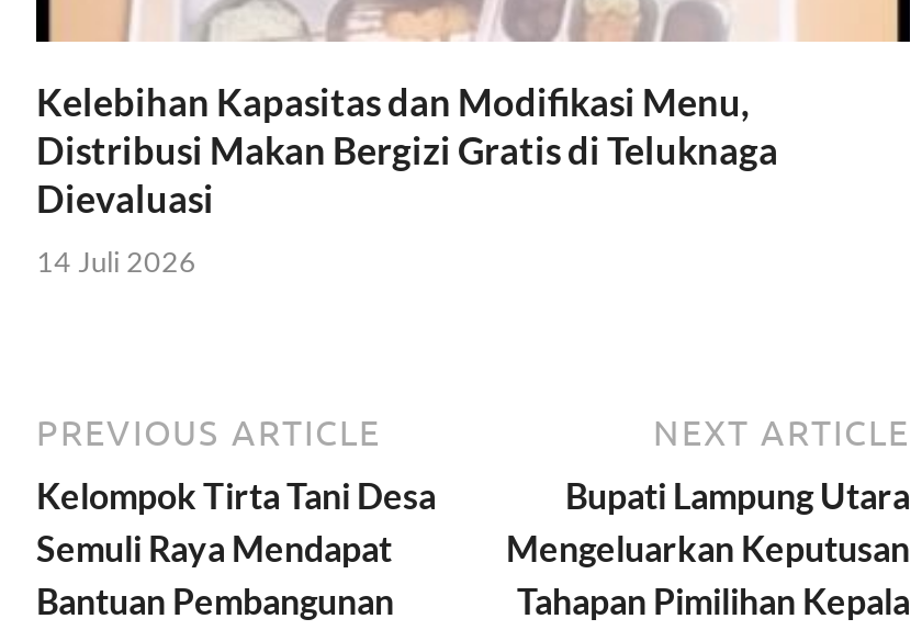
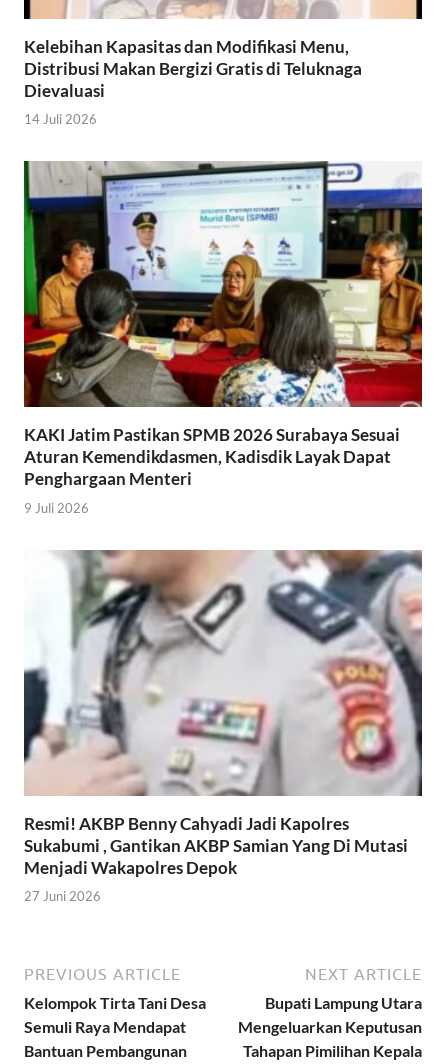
+ [image]
+ KAKI Jatim Pastikan SPMB 2026 Surabaya Sesuai
+ Aturan Kemendikdasmen, Kadisdik Layak Dapat
+ Penghargaan Menteri
+ 9 Juli 2026

+ [image]
+ Resmi! AKBP Benny Cahyadi Jadi Kapolres
+ Sukabumi , Gantikan AKBP Samian Yang Di Mutasi
+ Menjadi Wakapolres Depok
+ 27 Juni 2026
